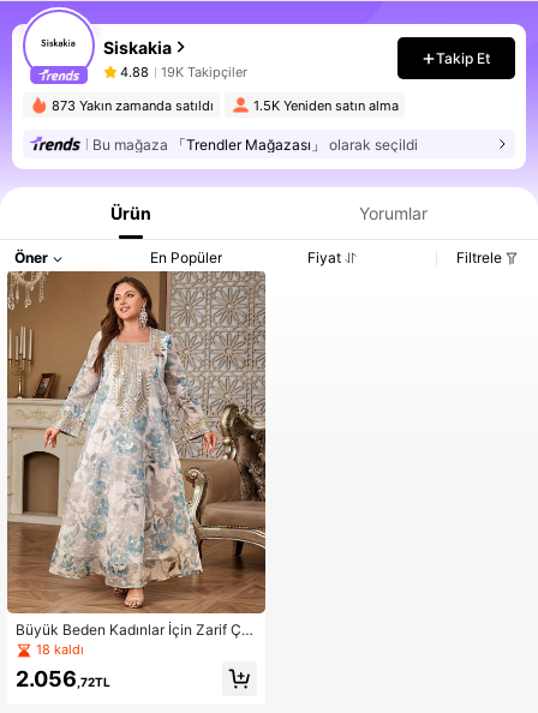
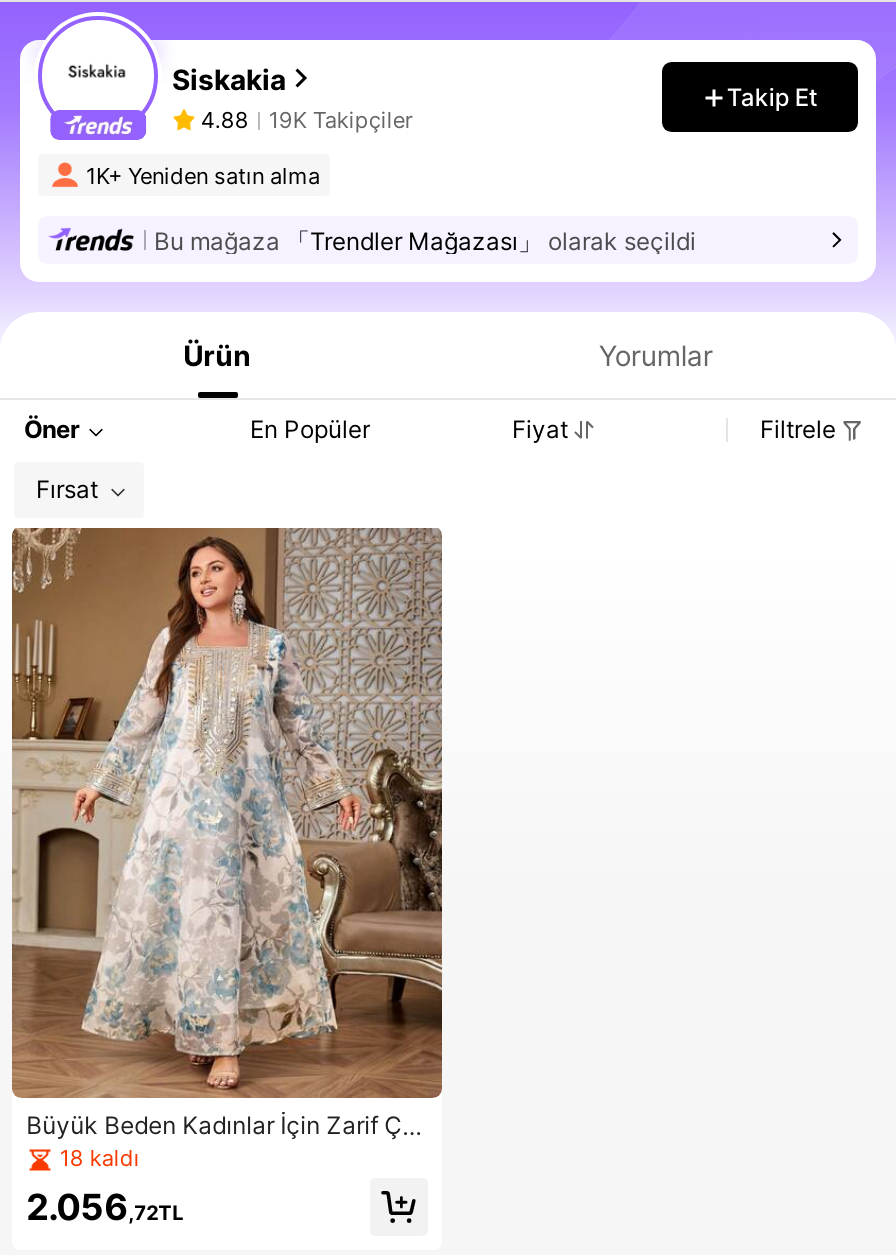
- 873 Yakın zamanda satıldı
- 1.5K Yeniden satın alma
+ 1K+ Yeniden satın alma

+ Fırsat
